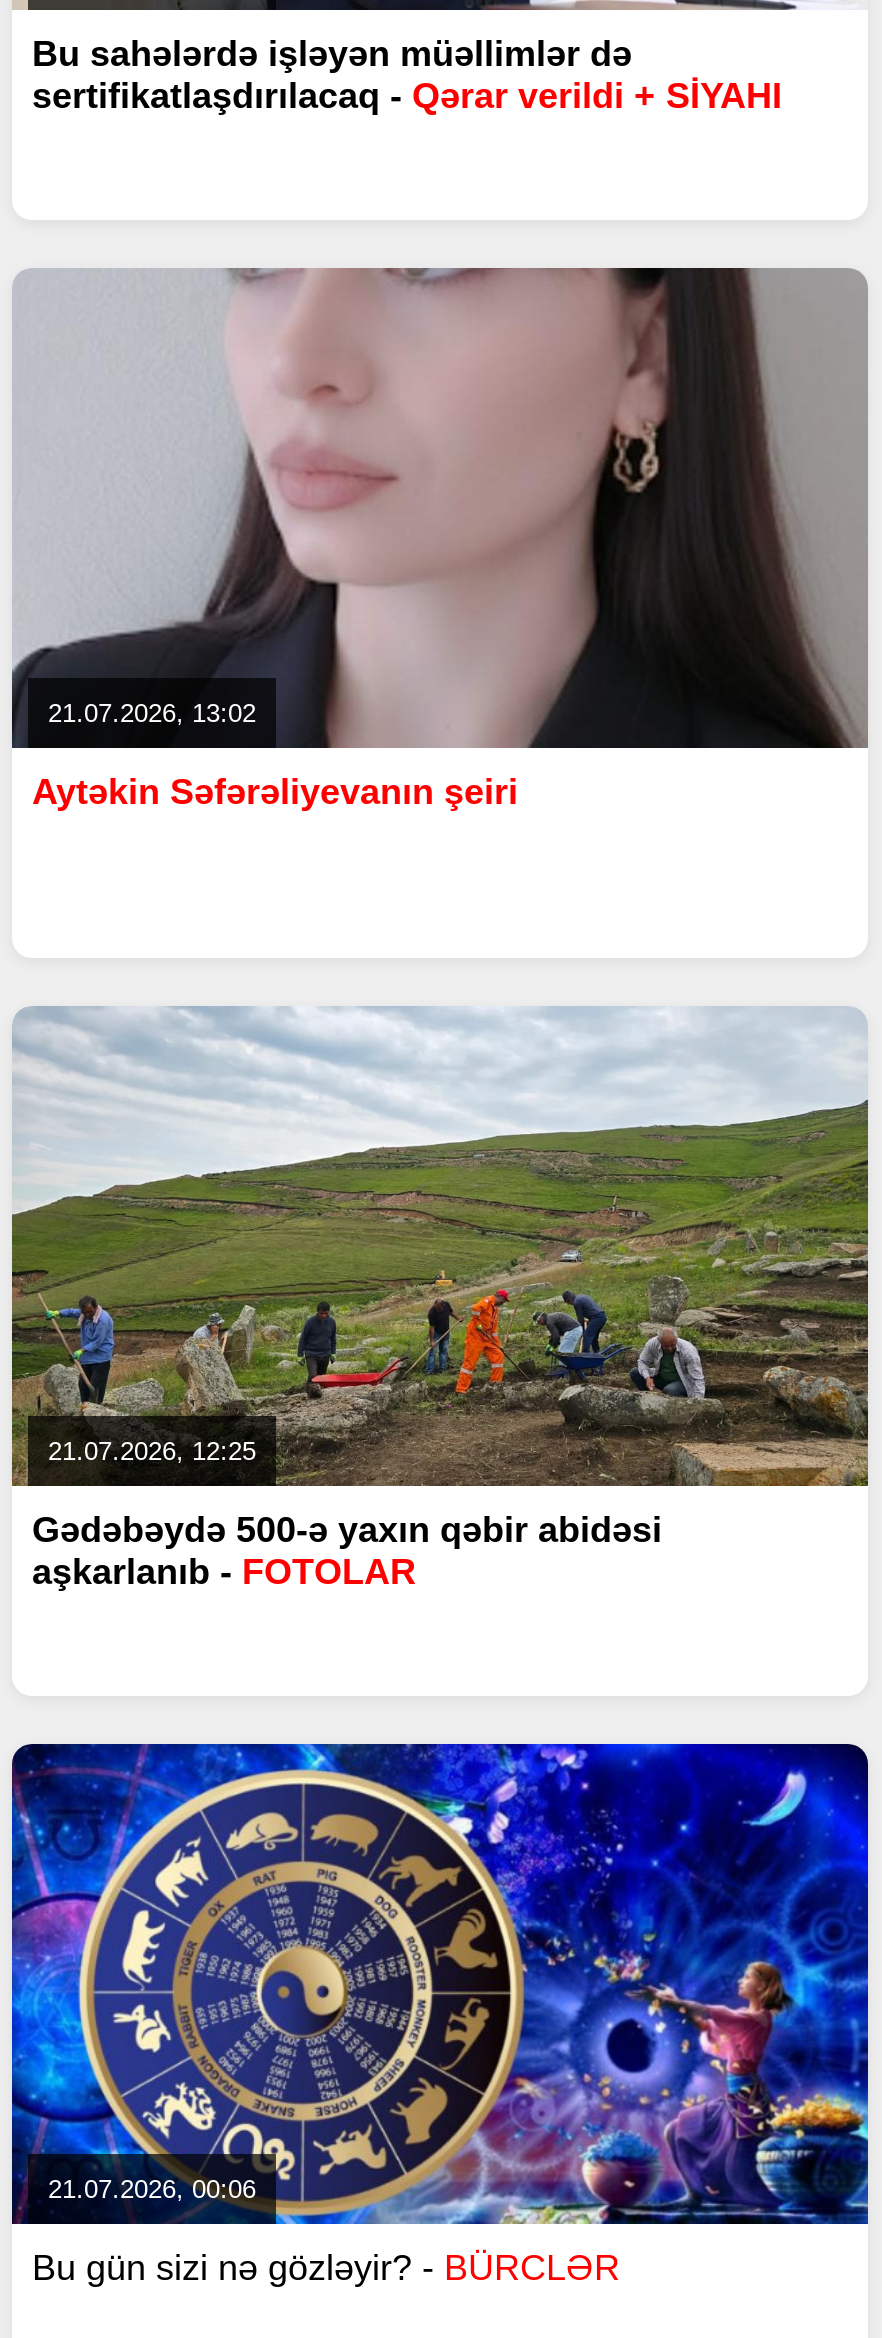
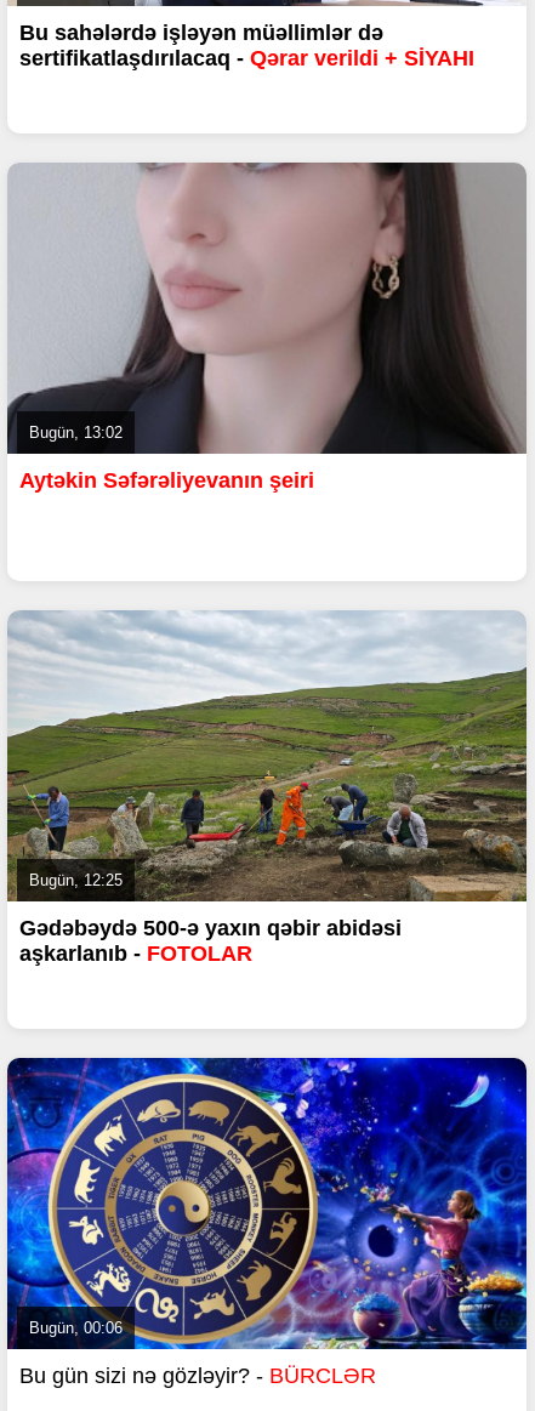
- 21.07.2026, 13:02
+ Bugün, 13:02

- 21.07.2026, 12:25
+ Bugün, 12:25

- 21.07.2026, 00:06
+ Bugün, 00:06
